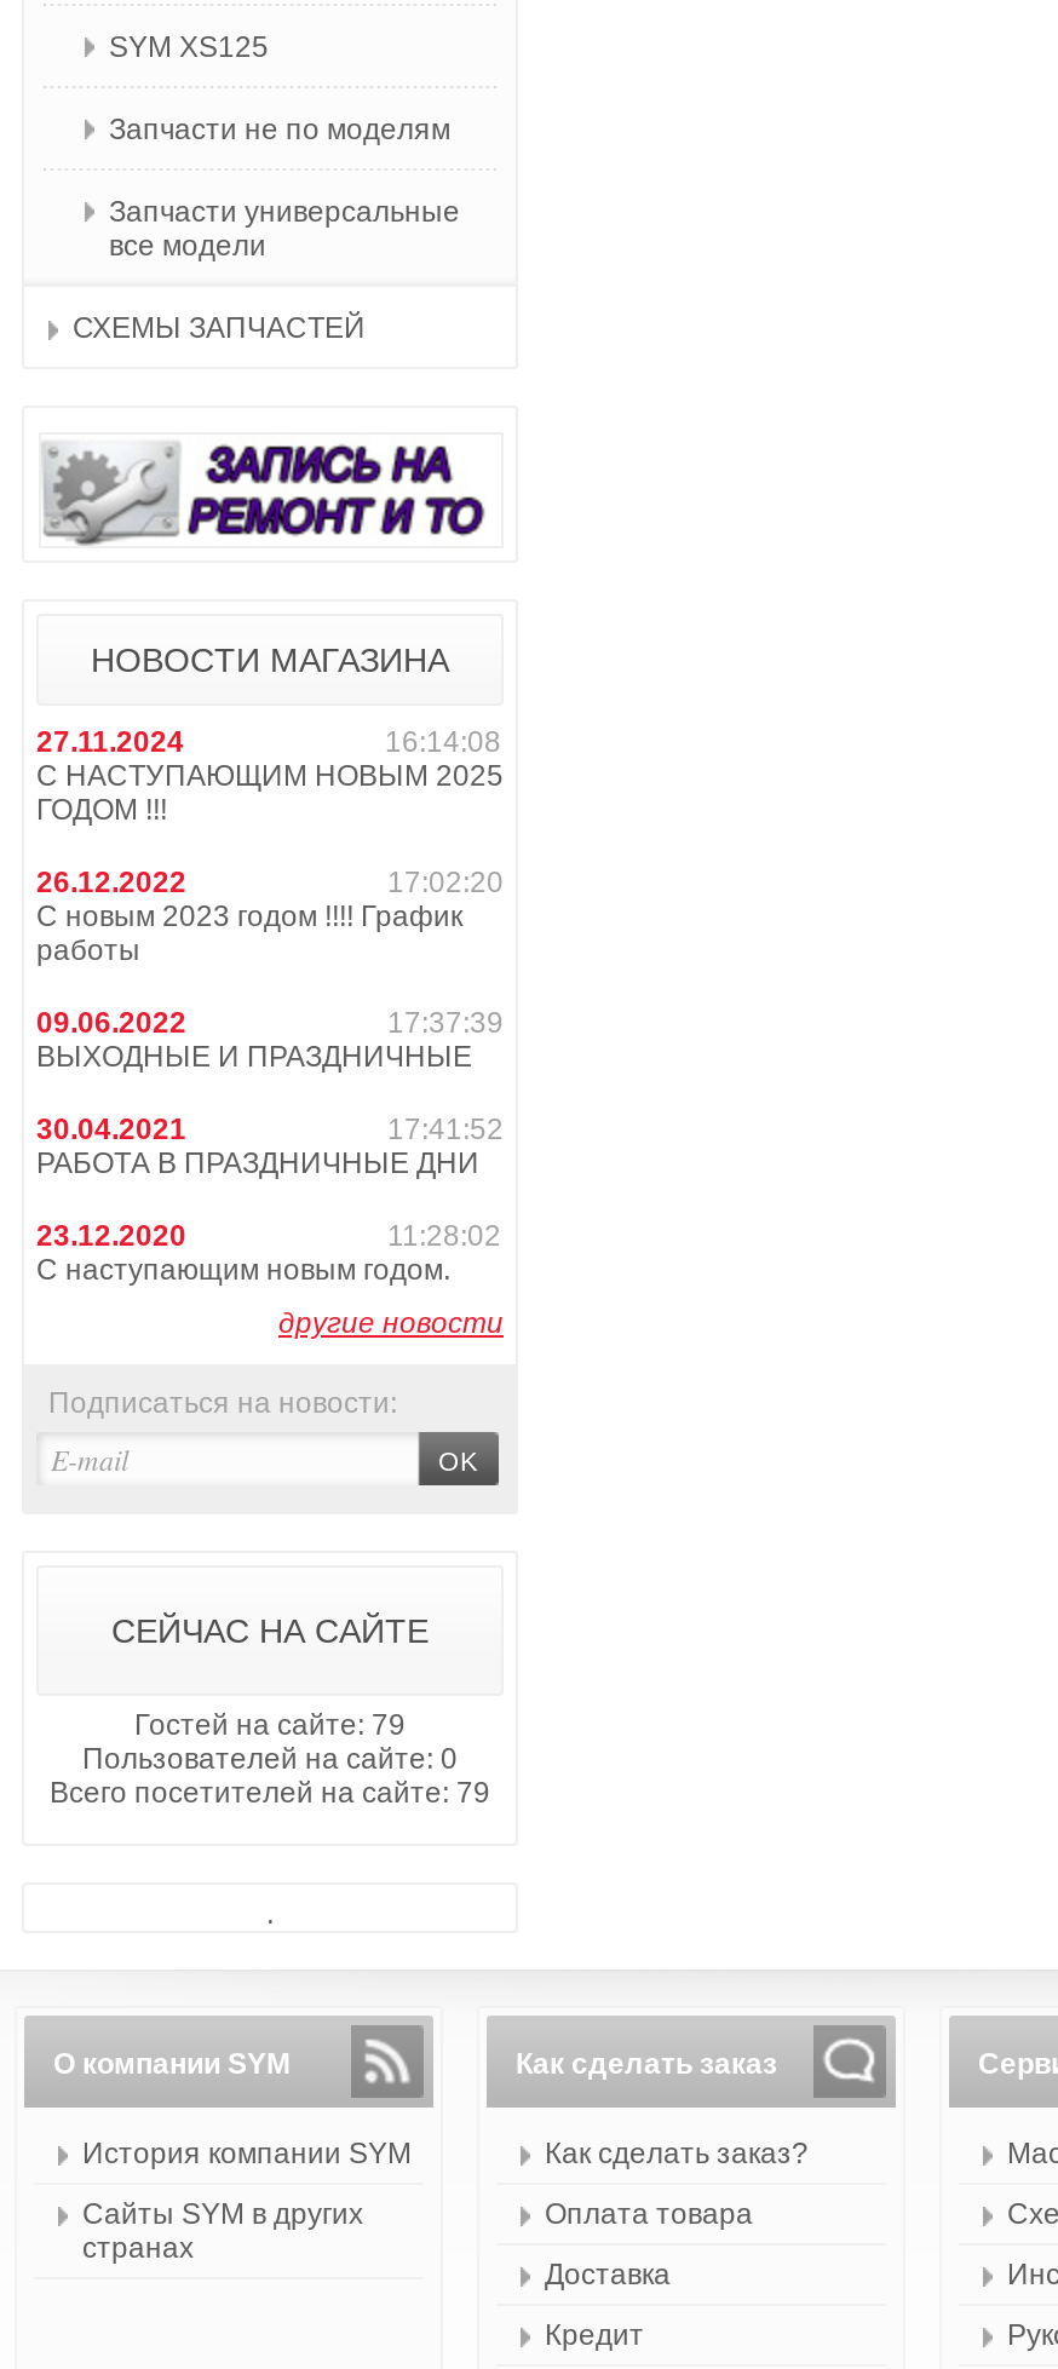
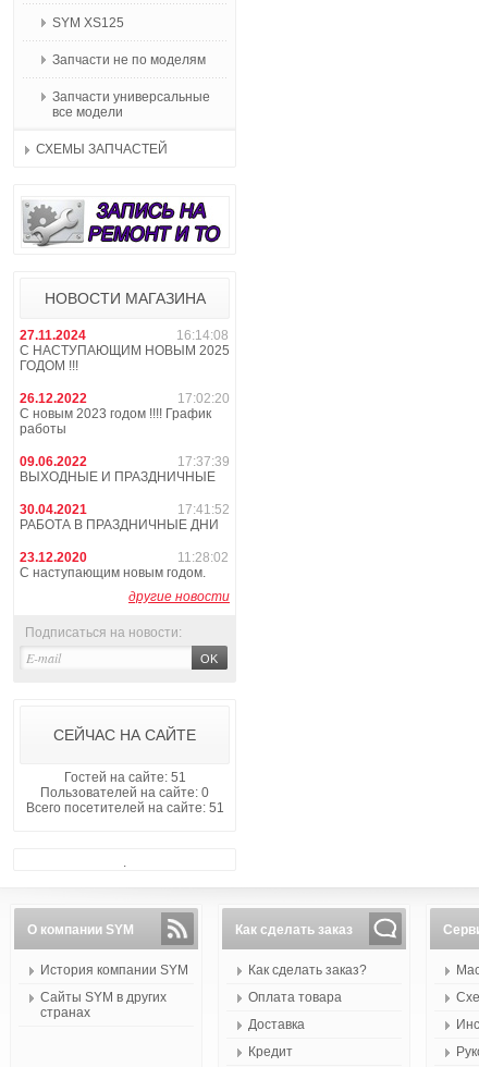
- Гостей на сайте: 79
+ Гостей на сайте: 51

- Всего посетителей на сайте: 79
+ Всего посетителей на сайте: 51
